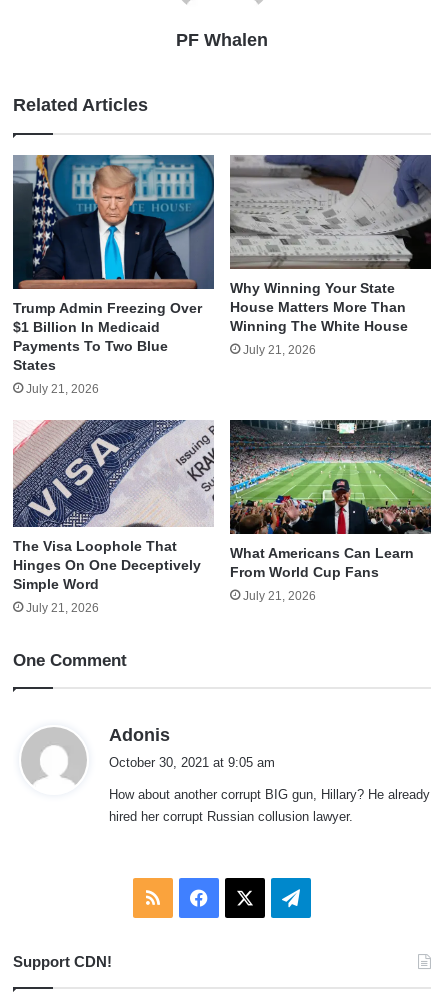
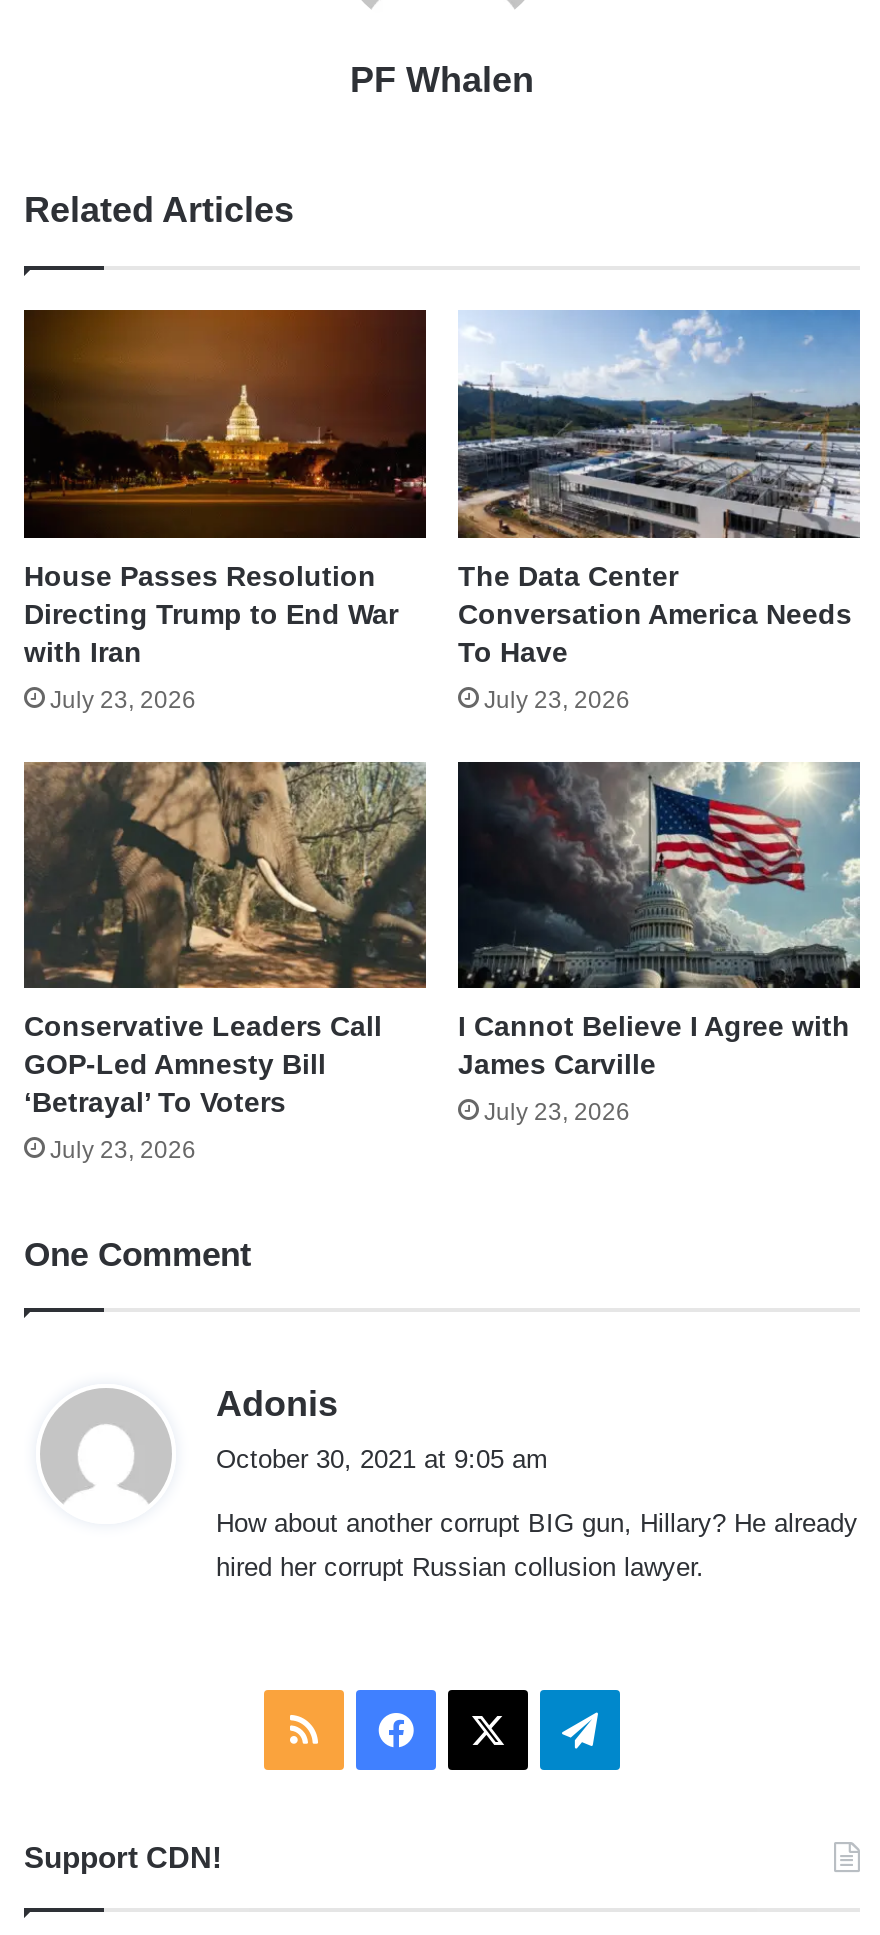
- [image]
- Trump Admin Freezing Over
- $1 Billion In Medicaid
- Payments To Two Blue
- States
+ [image]
+ House Passes Resolution
+ Directing Trump to End War
+ with Iran

- [image]
- Why Winning Your State
- House Matters More Than
- Winning The White House
+ [image]
+ The Data Center
+ Conversation America Needs
+ To Have

- July 21, 2026
+ July 23, 2026

- July 21, 2026
+ July 23, 2026

- [image]
- The Visa Loophole That
- Hinges On One Deceptively
- Simple Word
+ [image]
+ Conservative Leaders Call
+ GOP-Led Amnesty Bill
+ ‘Betrayal’ To Voters

- [image]
+ [image]

- What Americans Can Learn
- From World Cup Fans
+ I Cannot Believe I Agree with
+ James Carville

- July 21, 2026
+ July 23, 2026

- July 21, 2026
+ July 23, 2026
